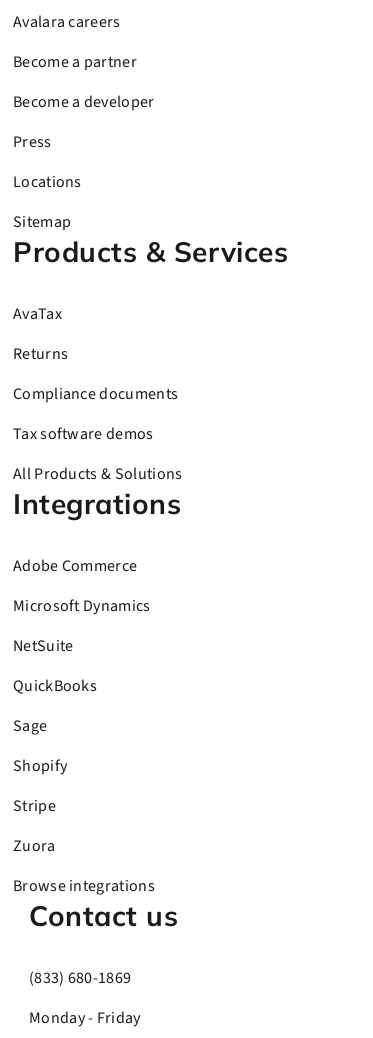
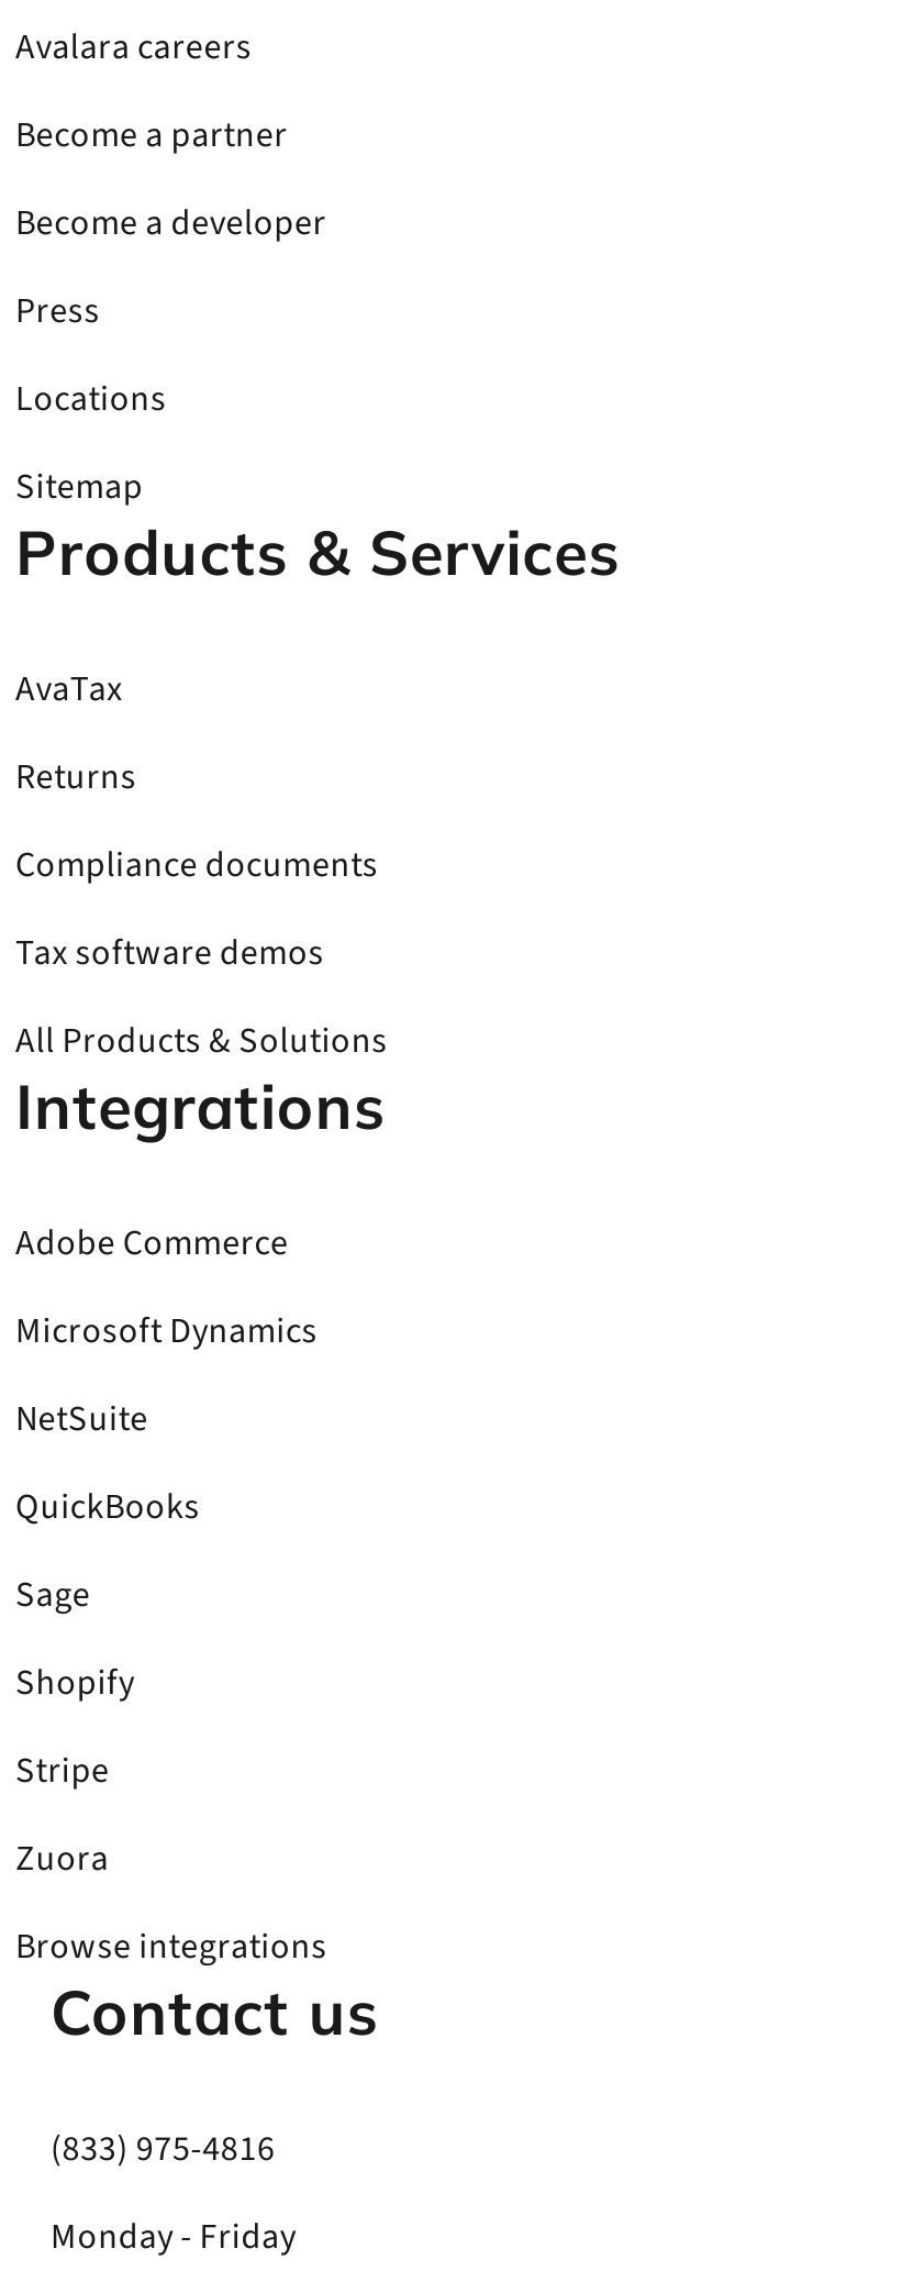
- (833) 680-1869
+ (833) 975-4816
